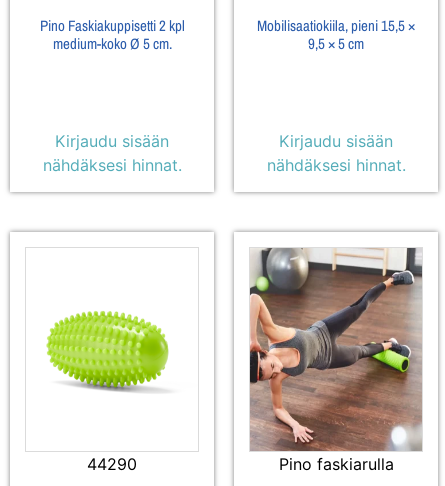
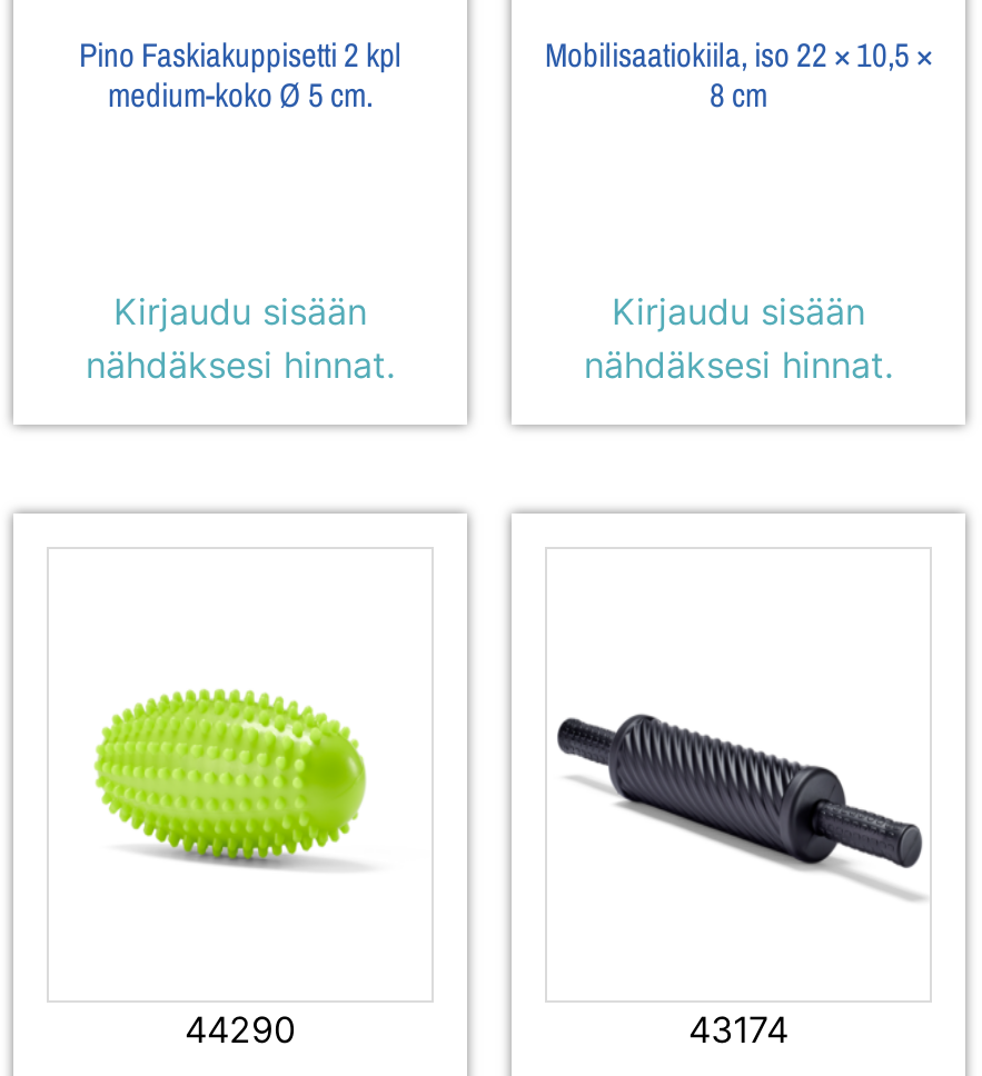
- Mobilisaatiokiila, pieni 15,5 ×
- 9,5 × 5 cm
+ Mobilisaatiokiila, iso 22 × 10,5 ×
+ 8 cm

- [image]
- Pino faskiarulla
+ [image]
+ 43174
